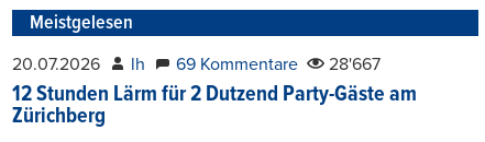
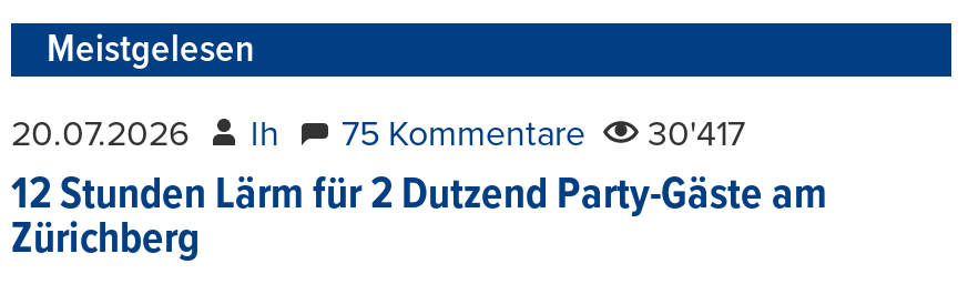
- 69 Kommentare
+ 75 Kommentare

- 28'667
+ 30'417
